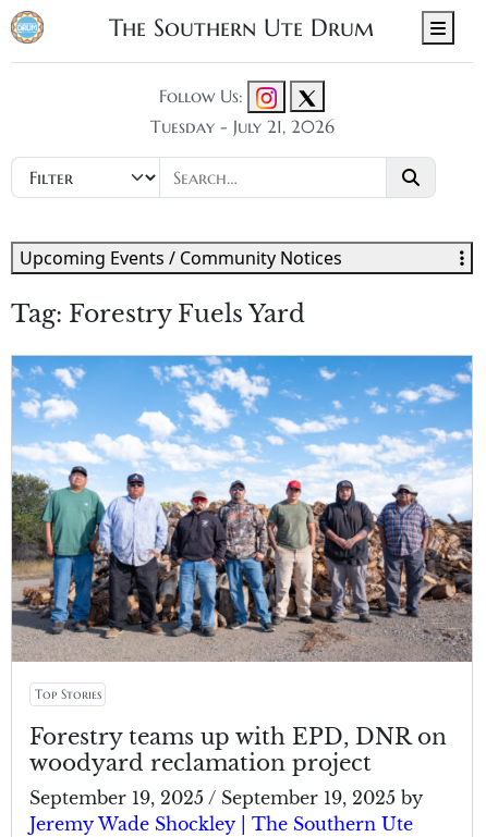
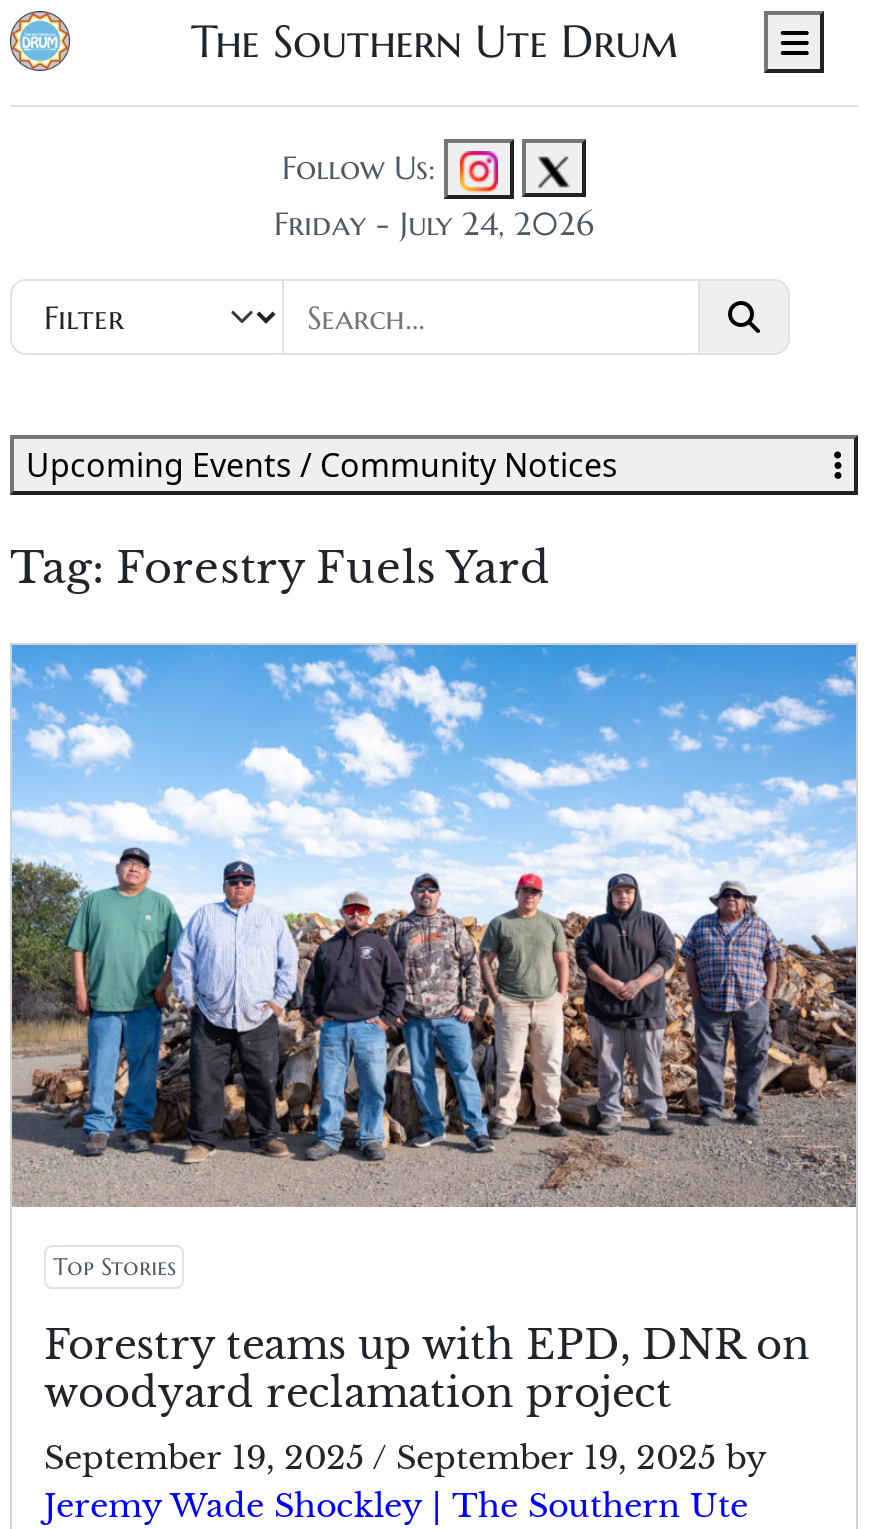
- Tuesday - July 21, 2026
+ Friday - July 24, 2026
